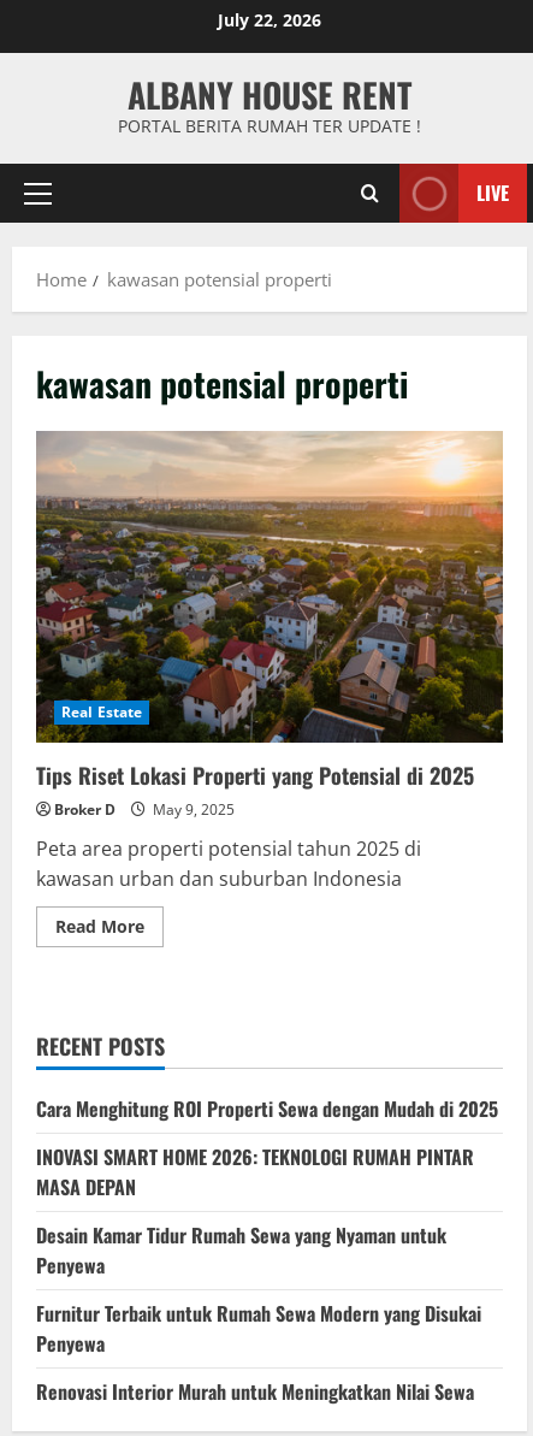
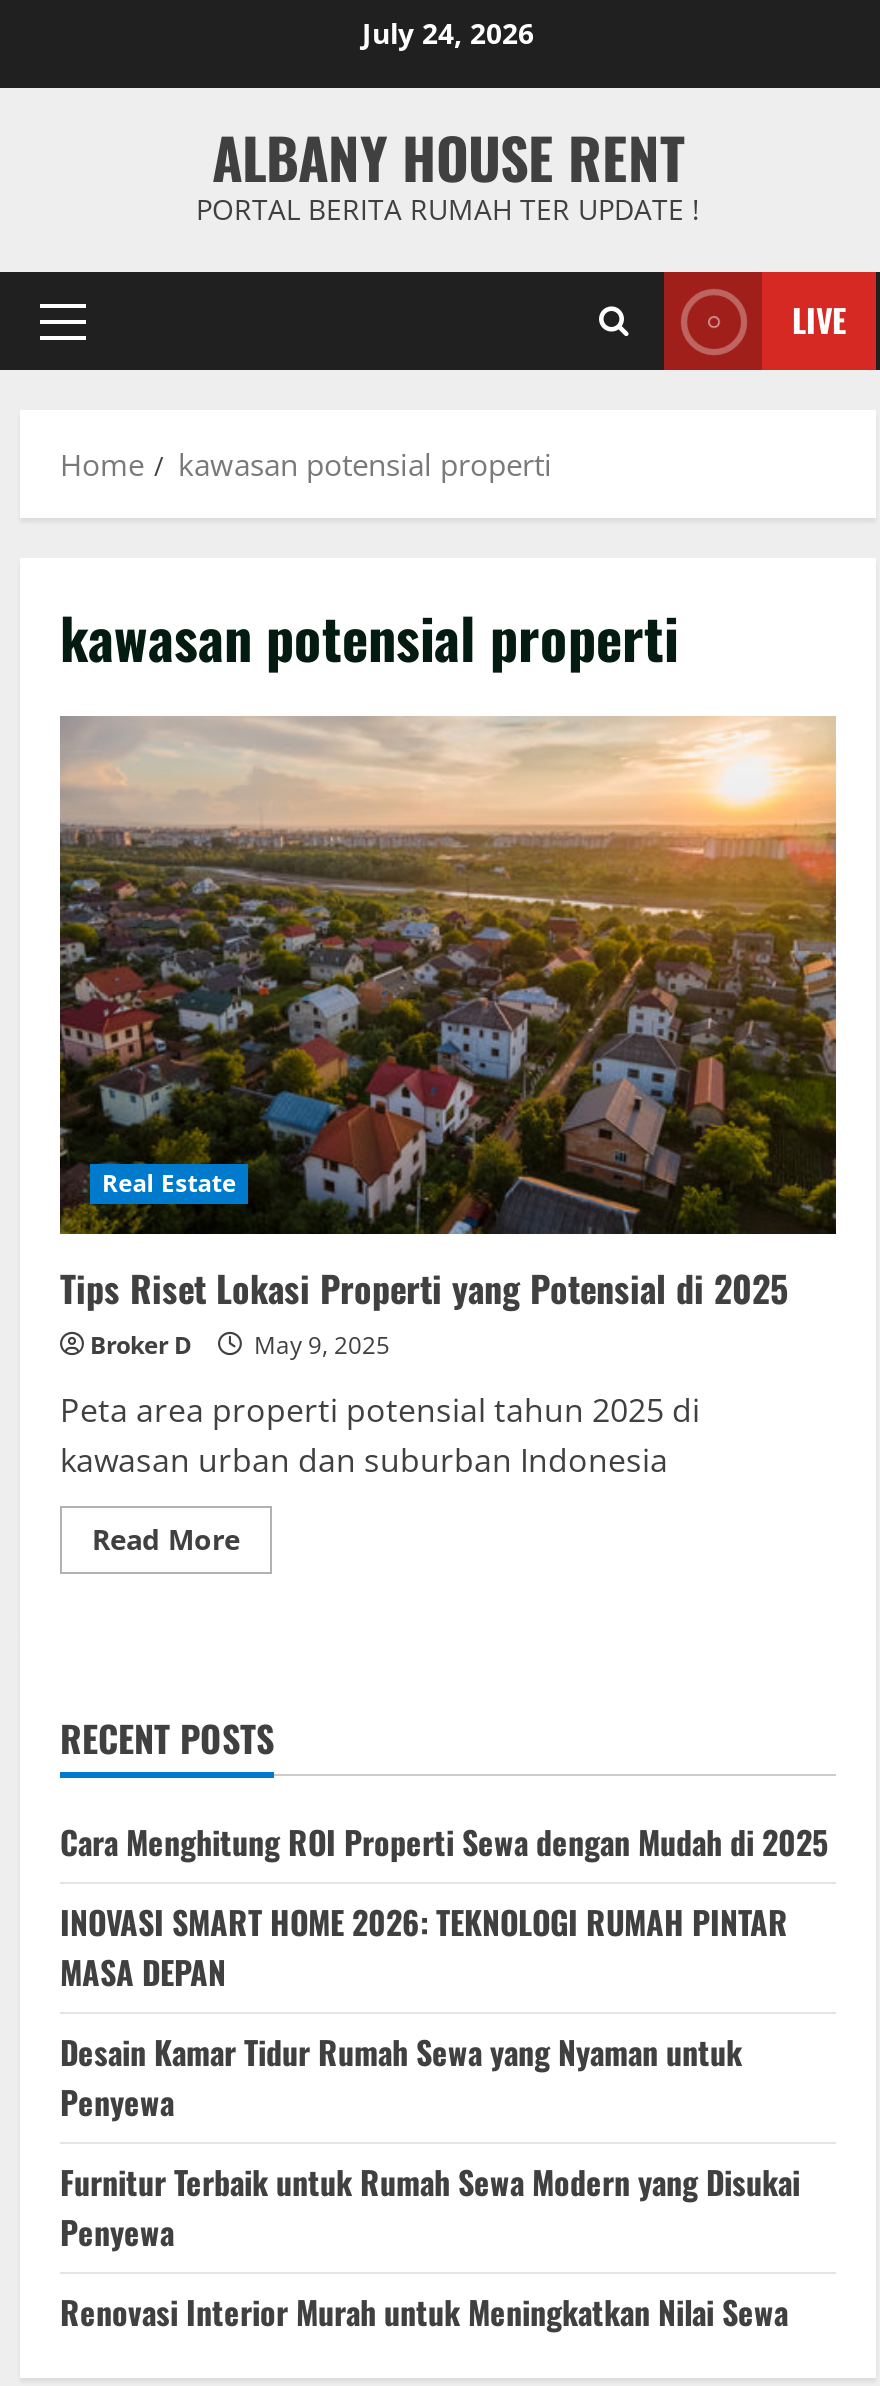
- July 22, 2026
+ July 24, 2026
